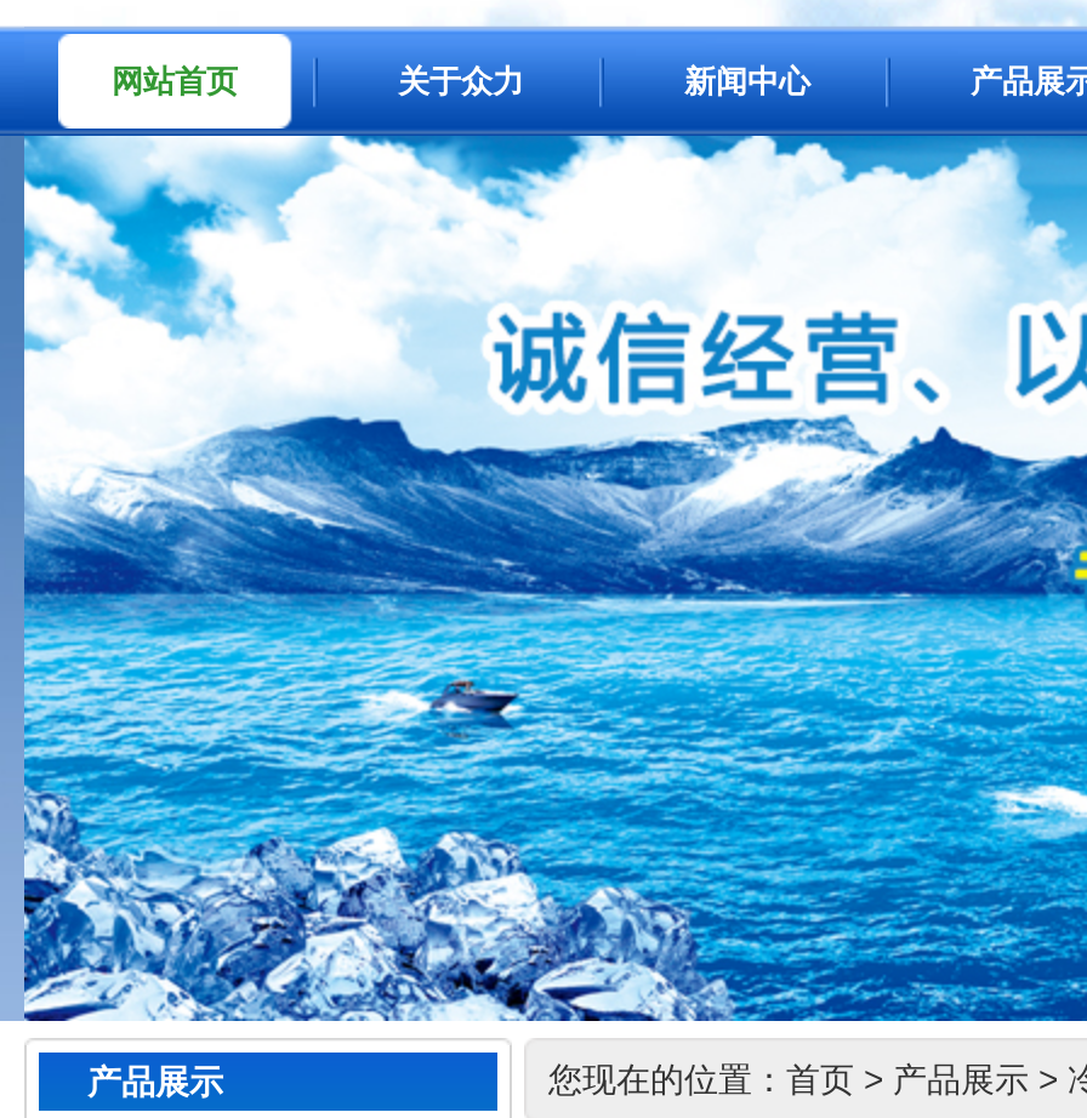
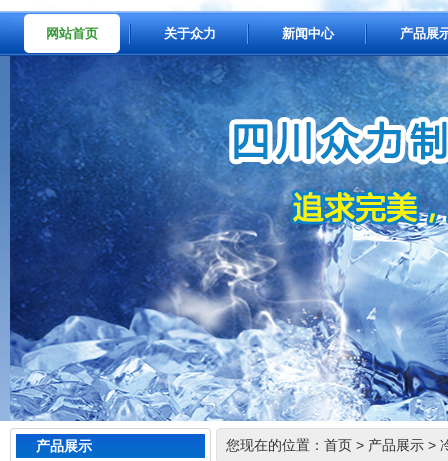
- [image]
+ [image]
